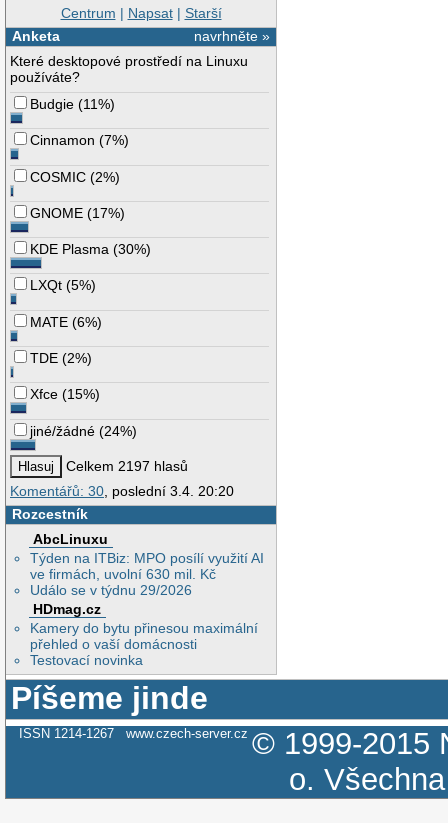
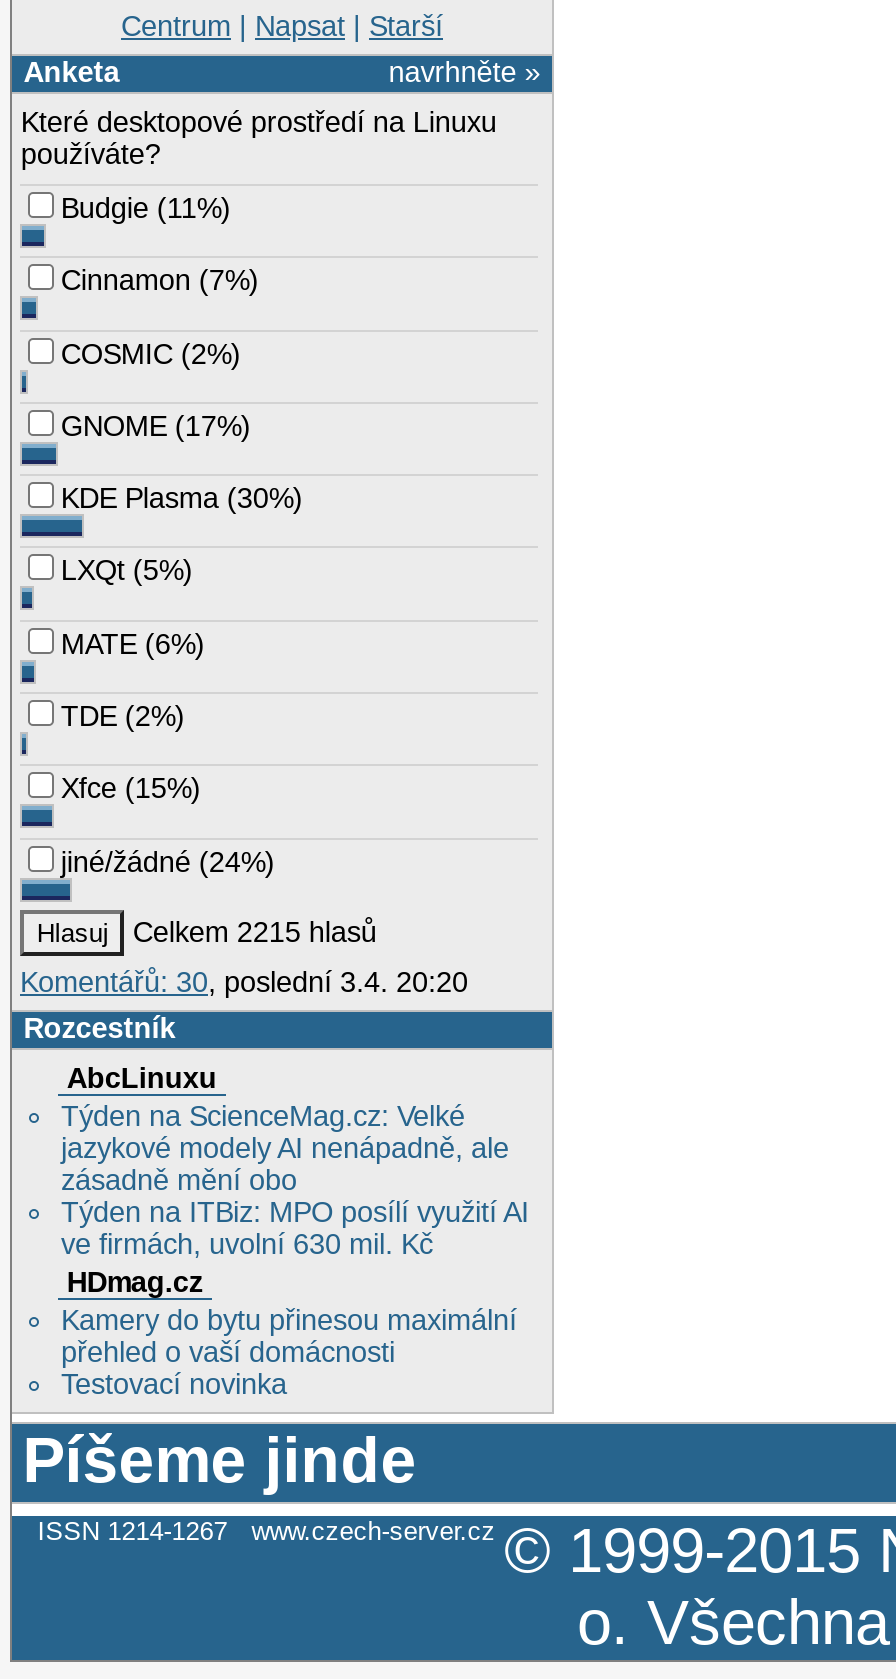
- Celkem 2197 hlasů
+ Celkem 2215 hlasů

+ Týden na ScienceMag.cz: Velké
+ jazykové modely AI nenápadně, ale
+ zásadně mění obo

moved down: Týden na ITBiz: MPO posílí využití AI | ve firmách, uvolní 630 mil. Kč

- Událo se v týdnu 29/2026
